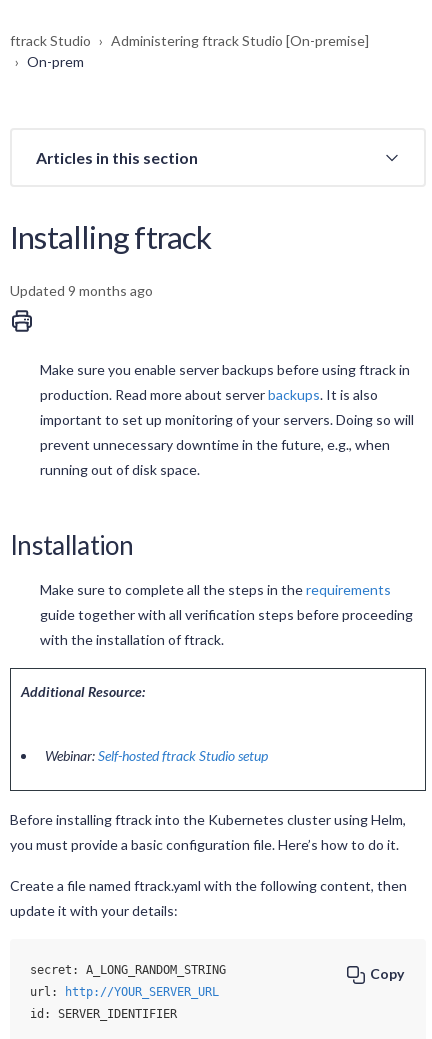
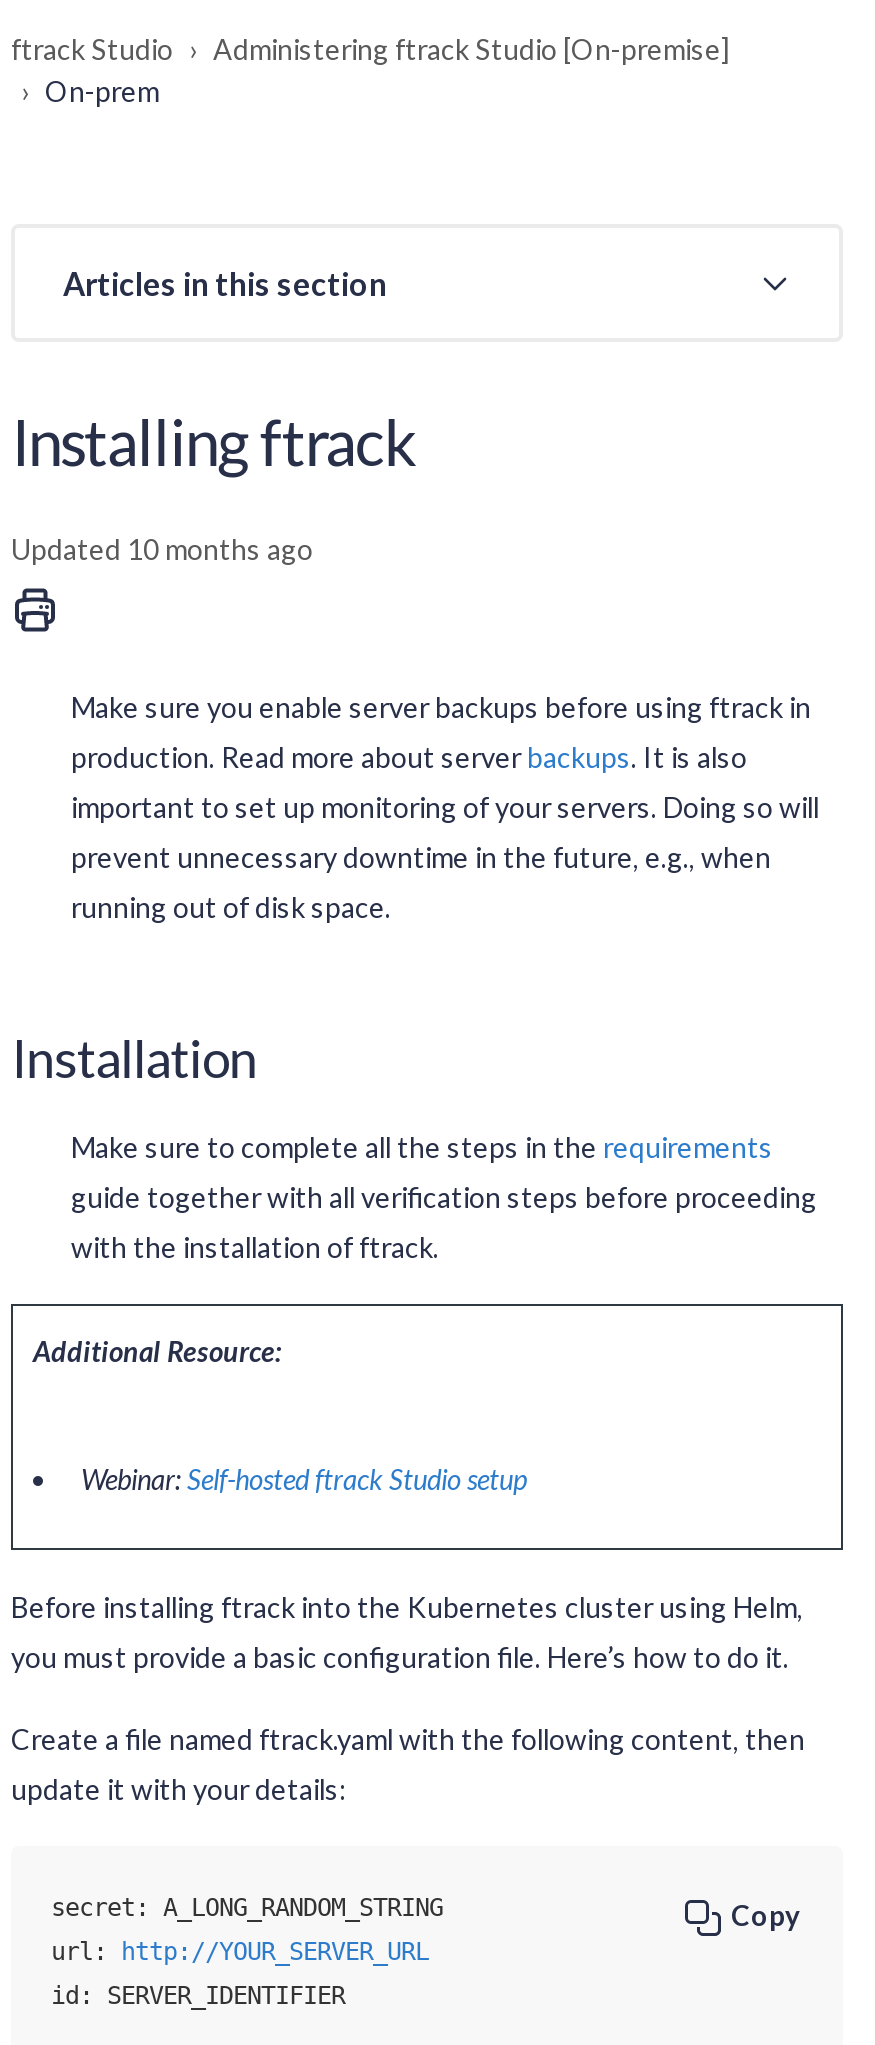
- Updated 9 months ago
+ Updated 10 months ago
